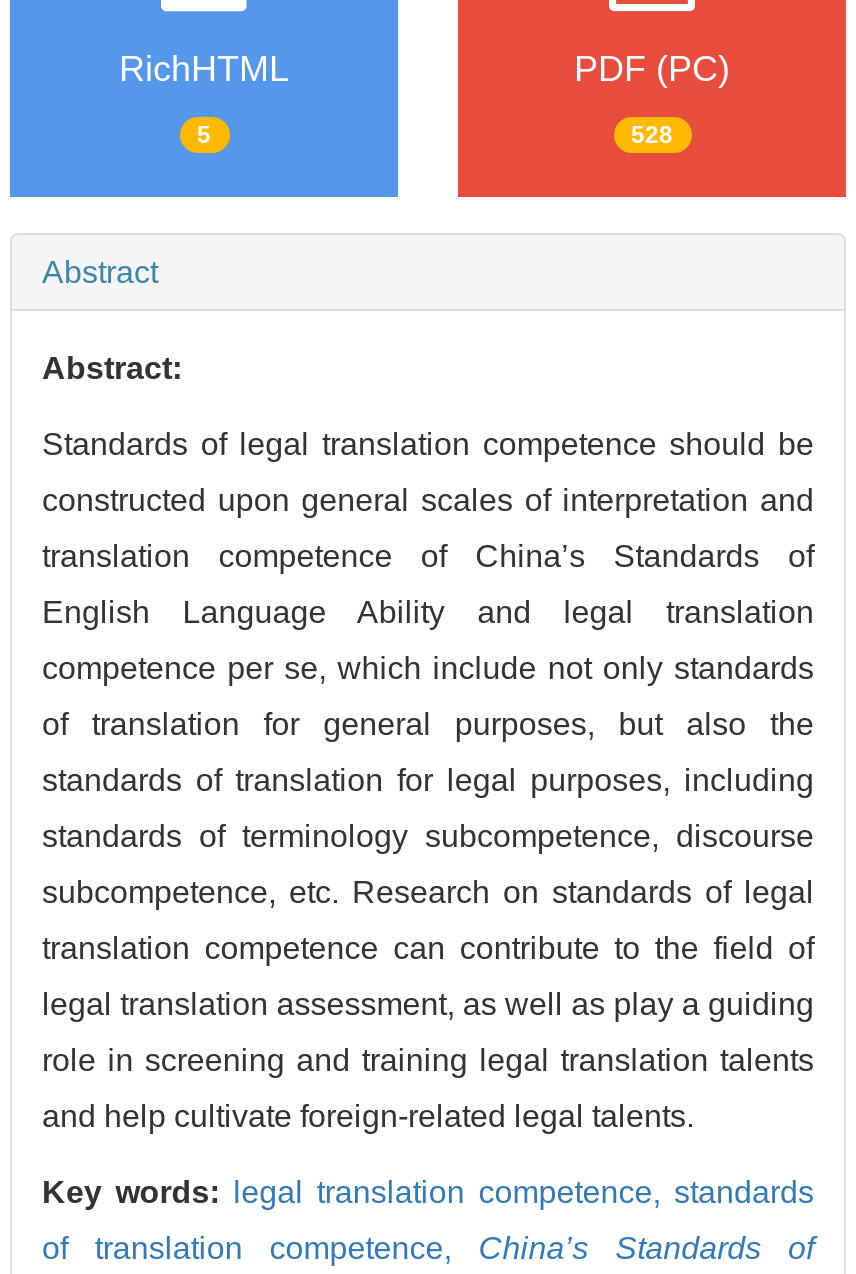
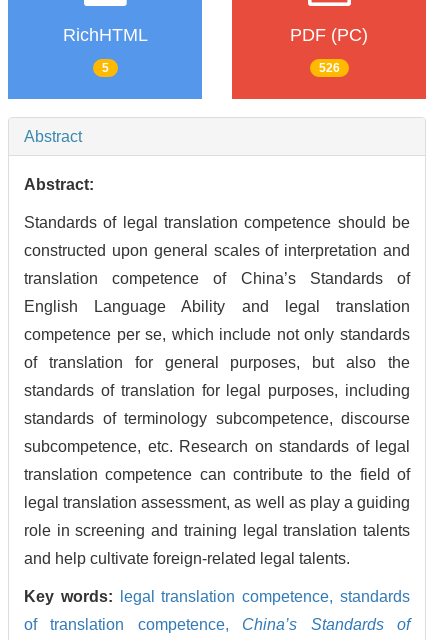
- 528
+ 526
